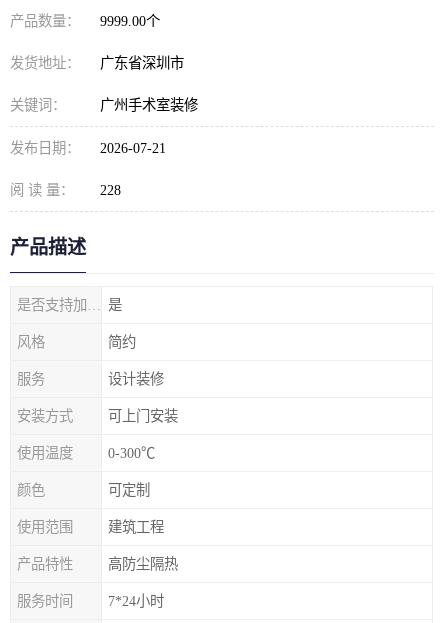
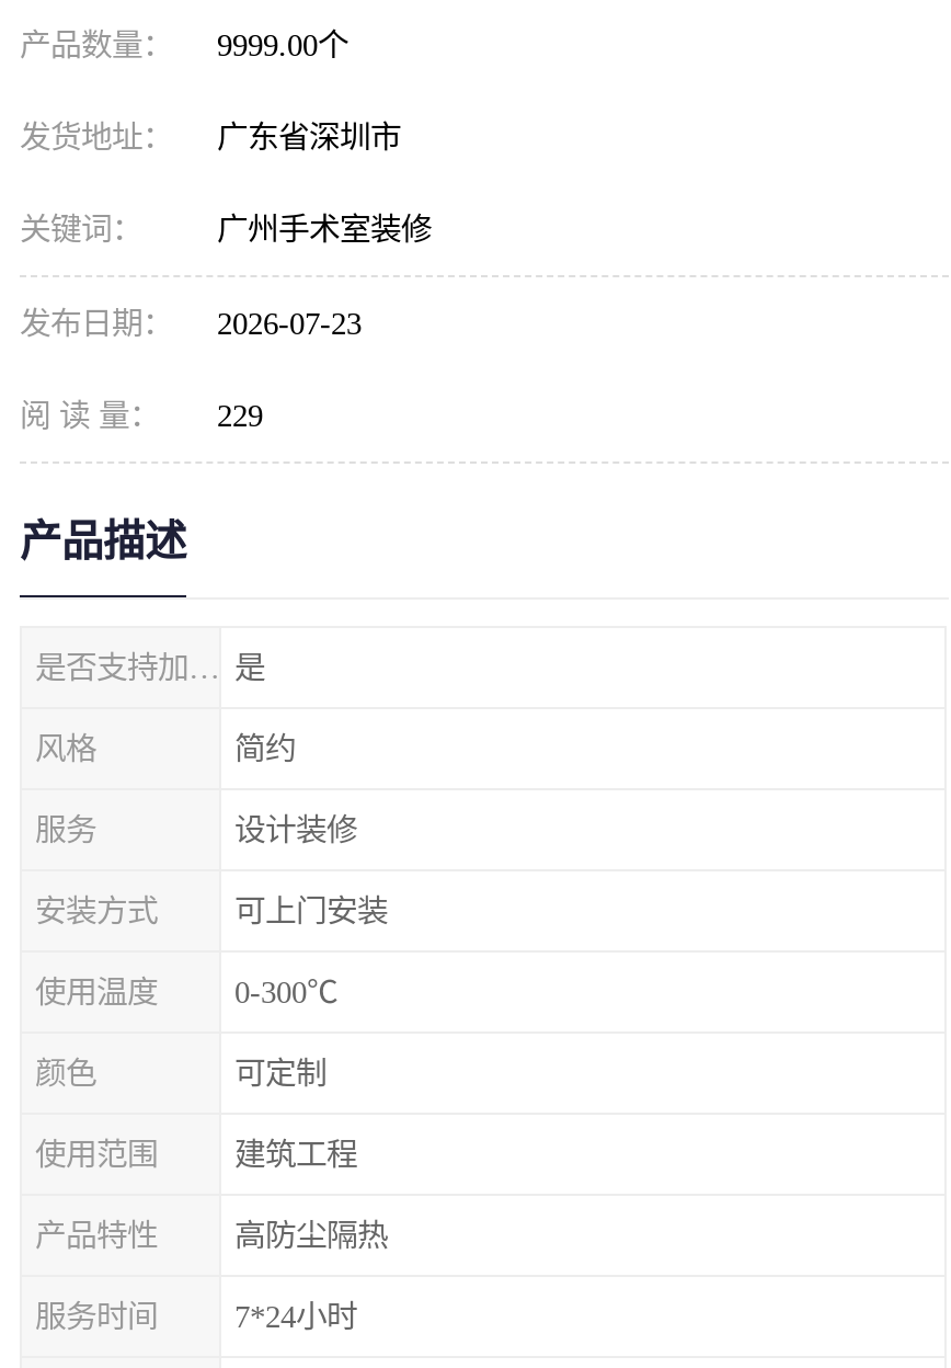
- 发布日期： 2026-07-21
+ 发布日期： 2026-07-23

- 阅 读 量： 228
+ 阅 读 量： 229
